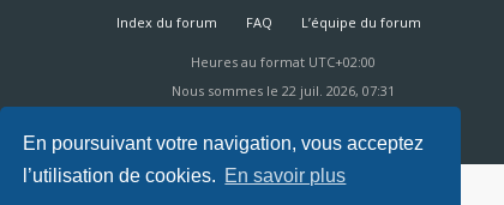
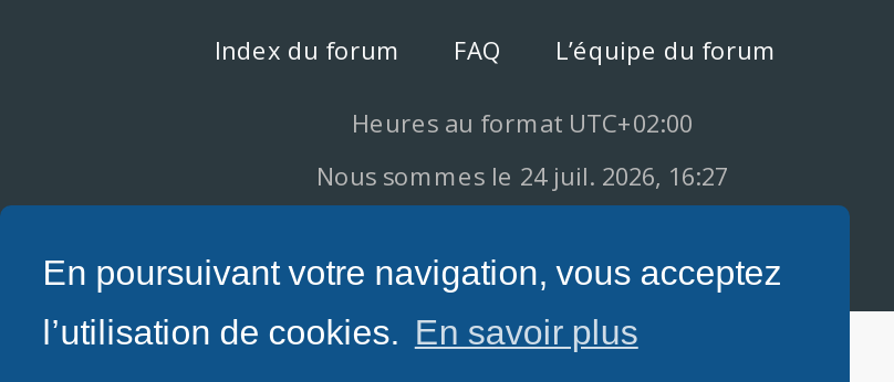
- Nous sommes le 22 juil. 2026, 07:31
+ Nous sommes le 24 juil. 2026, 16:27
